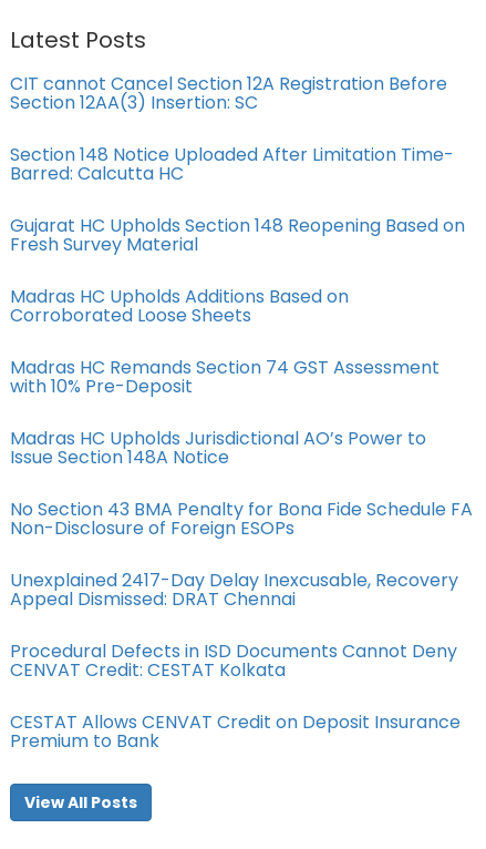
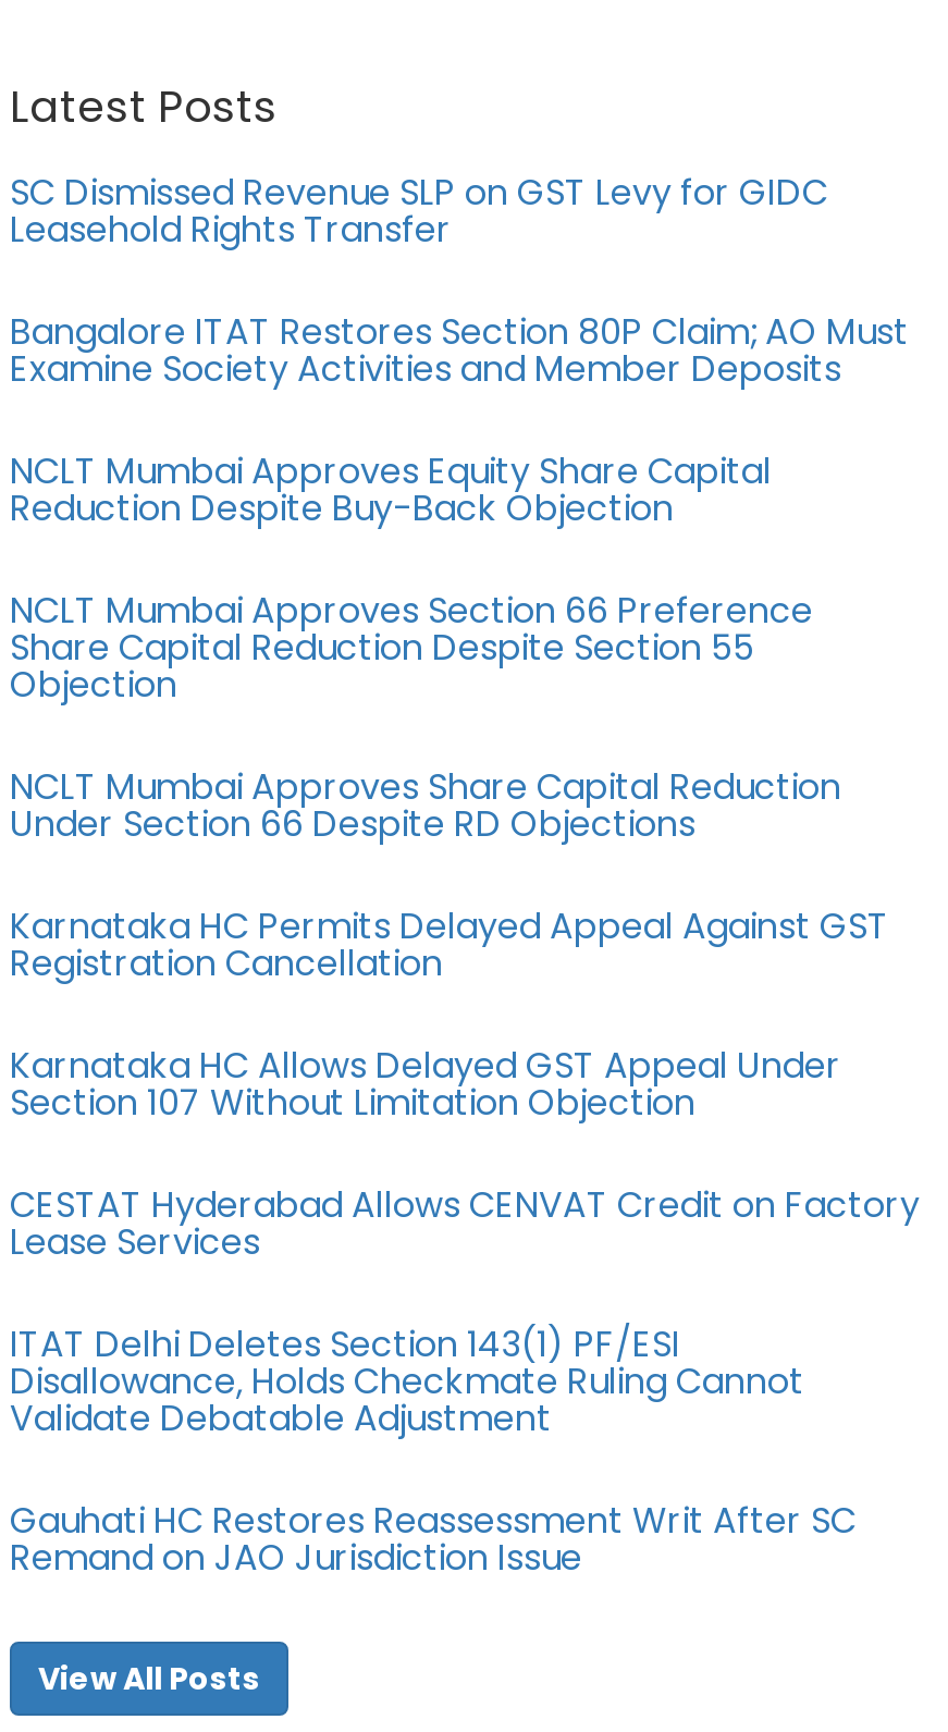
- CIT cannot Cancel Section 12A Registration Before
- Section 12AA(3) Insertion: SC
+ SC Dismissed Revenue SLP on GST Levy for GIDC
+ Leasehold Rights Transfer

- Section 148 Notice Uploaded After Limitation Time-
- Barred: Calcutta HC
+ Bangalore ITAT Restores Section 80P Claim; AO Must
+ Examine Society Activities and Member Deposits

- Gujarat HC Upholds Section 148 Reopening Based on
- Fresh Survey Material
+ NCLT Mumbai Approves Equity Share Capital
+ Reduction Despite Buy-Back Objection

- Madras HC Upholds Additions Based on
- Corroborated Loose Sheets
+ NCLT Mumbai Approves Section 66 Preference
+ Share Capital Reduction Despite Section 55
+ Objection

- Madras HC Remands Section 74 GST Assessment
- with 10% Pre-Deposit
+ NCLT Mumbai Approves Share Capital Reduction
+ Under Section 66 Despite RD Objections

- Madras HC Upholds Jurisdictional AO’s Power to
- Issue Section 148A Notice
+ Karnataka HC Permits Delayed Appeal Against GST
+ Registration Cancellation

- No Section 43 BMA Penalty for Bona Fide Schedule FA
- Non-Disclosure of Foreign ESOPs
+ Karnataka HC Allows Delayed GST Appeal Under
+ Section 107 Without Limitation Objection

- Unexplained 2417-Day Delay Inexcusable, Recovery
- Appeal Dismissed: DRAT Chennai
+ CESTAT Hyderabad Allows CENVAT Credit on Factory
+ Lease Services

- Procedural Defects in ISD Documents Cannot Deny
- CENVAT Credit: CESTAT Kolkata
+ ITAT Delhi Deletes Section 143(1) PF/ESI
+ Disallowance, Holds Checkmate Ruling Cannot
+ Validate Debatable Adjustment

- CESTAT Allows CENVAT Credit on Deposit Insurance
- Premium to Bank
+ Gauhati HC Restores Reassessment Writ After SC
+ Remand on JAO Jurisdiction Issue
